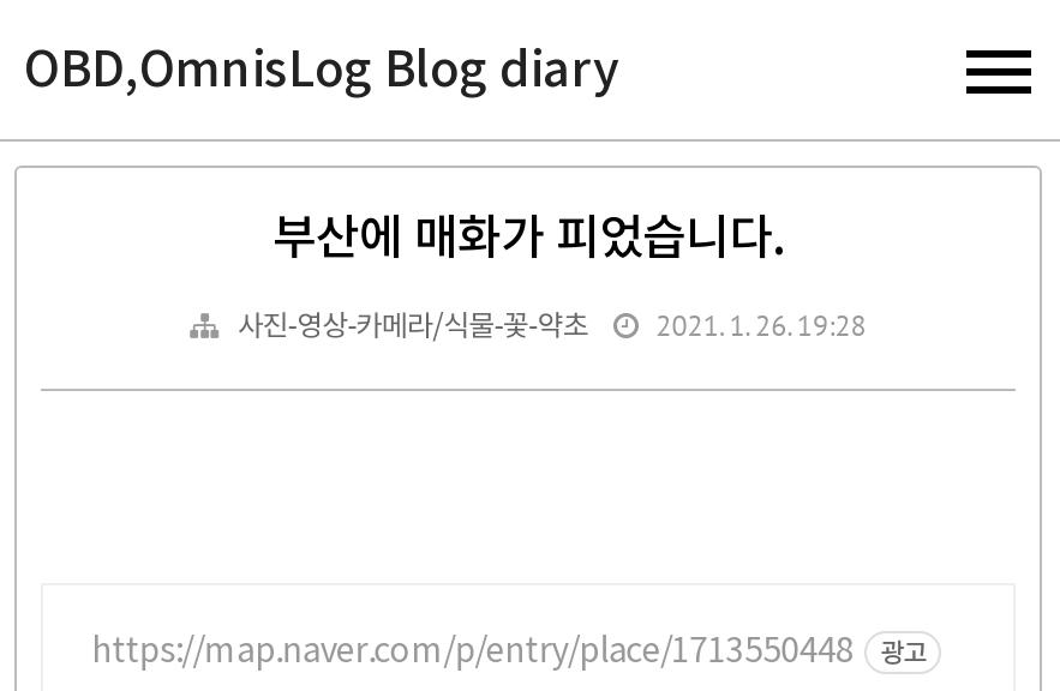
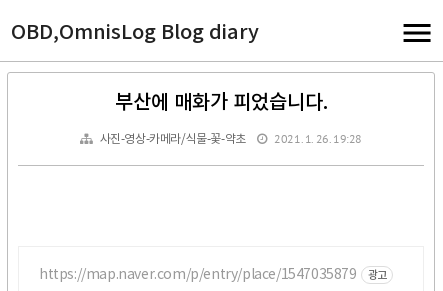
- https://map.naver.com/p/entry/place/1713550448
+ https://map.naver.com/p/entry/place/1547035879
